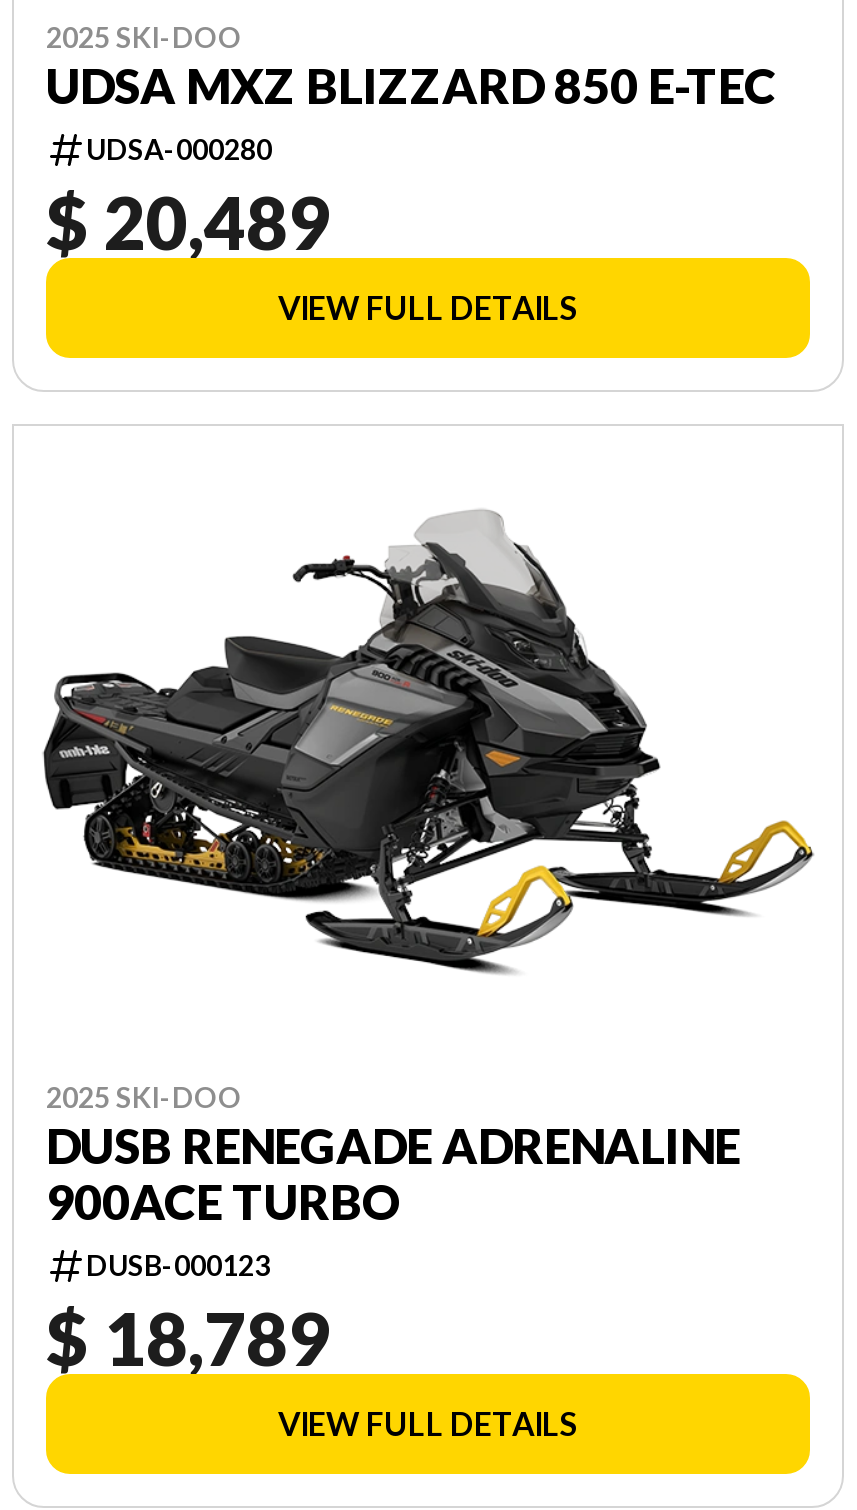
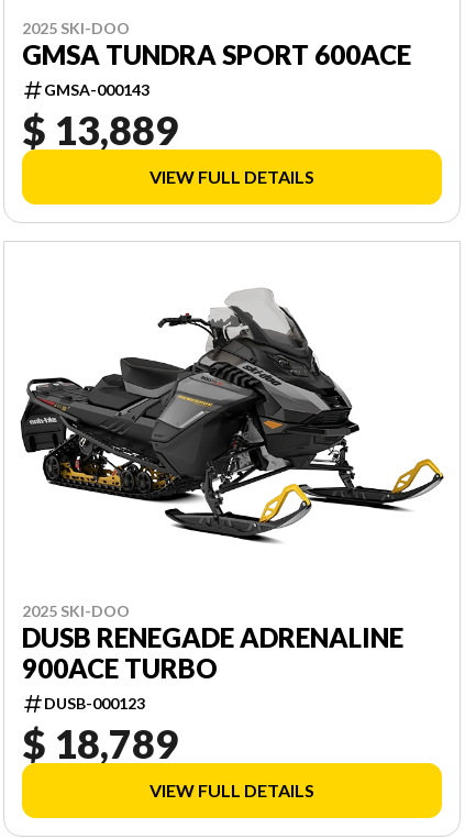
- UDSA MXZ BLIZZARD 850 E-TEC
- UDSA-000280
- $ 20,489
+ GMSA TUNDRA SPORT 600ACE
+ GMSA-000143
+ $ 13,889
